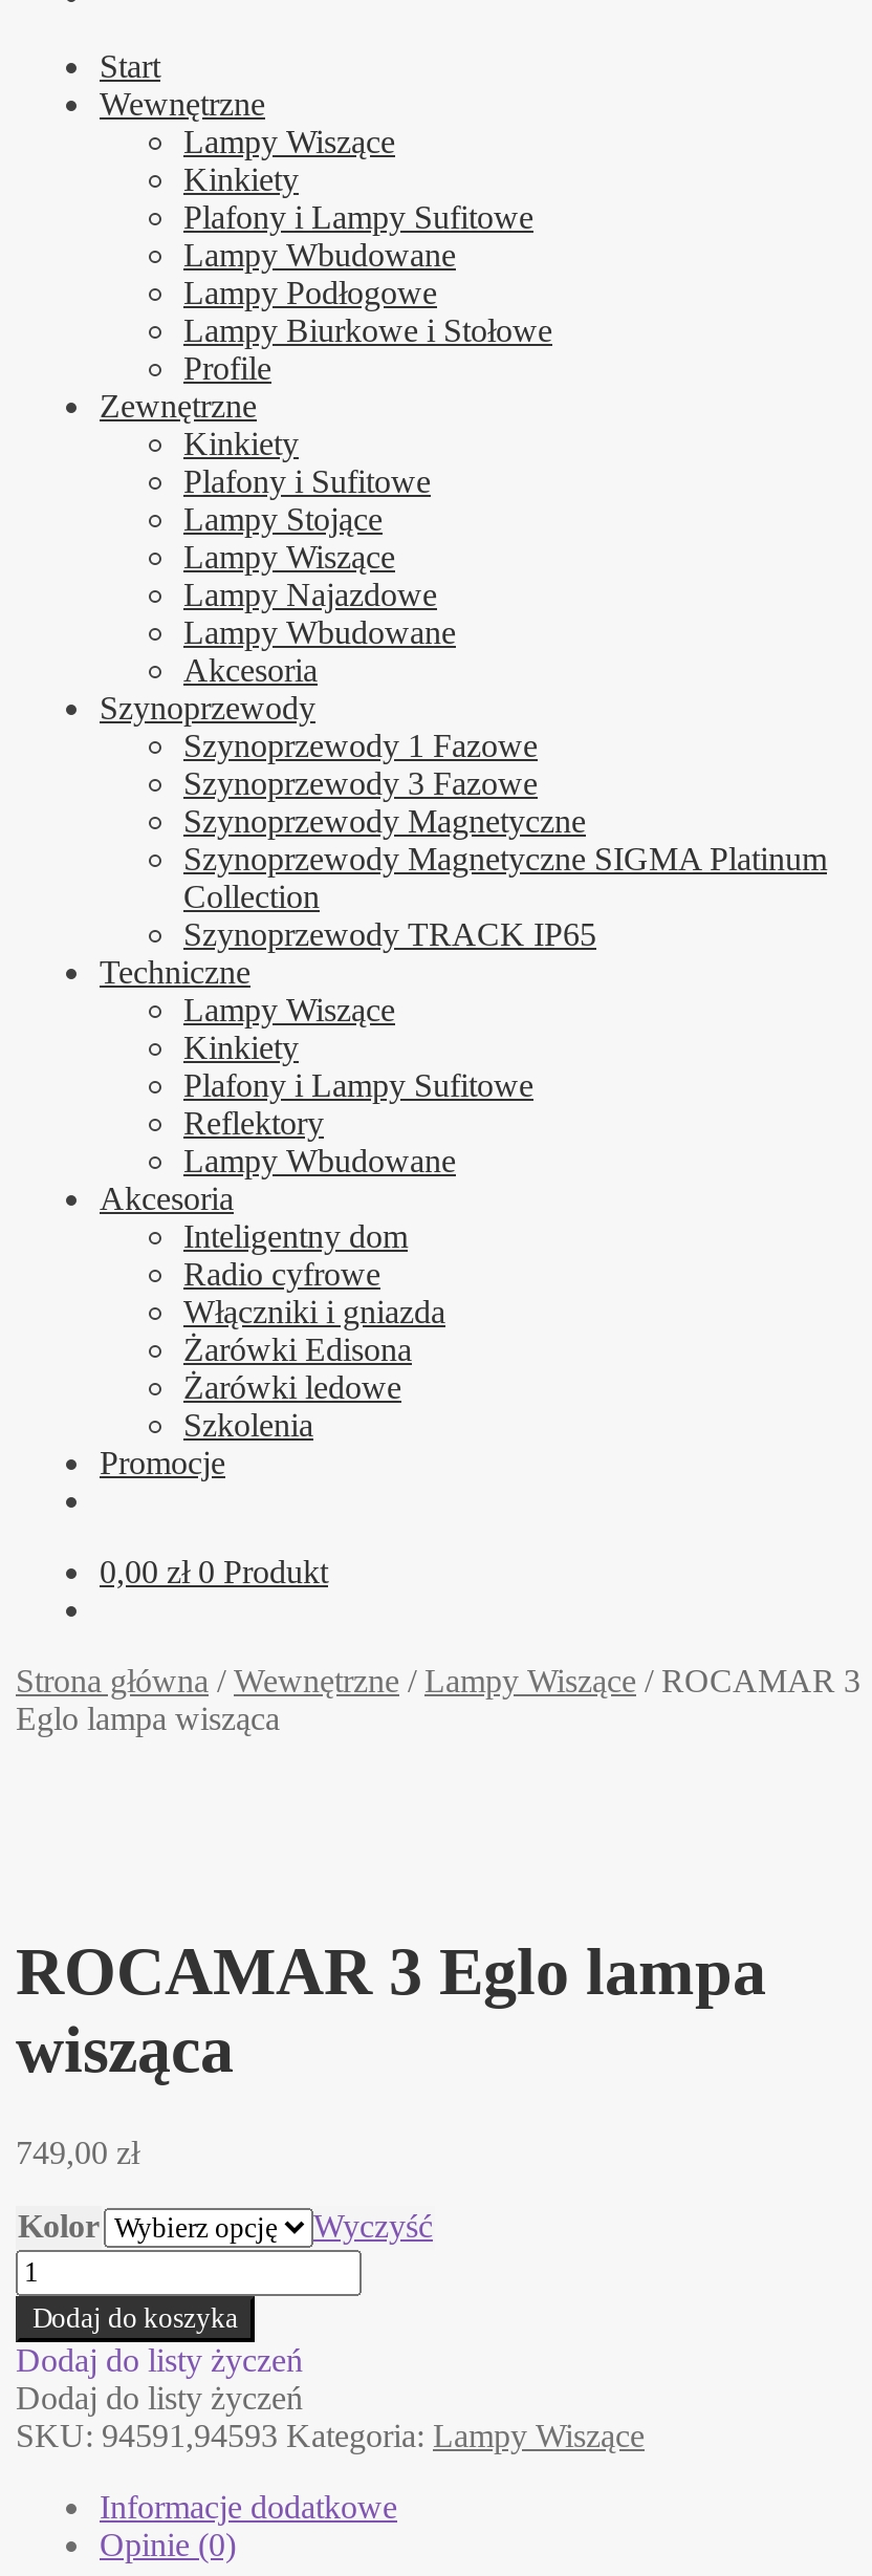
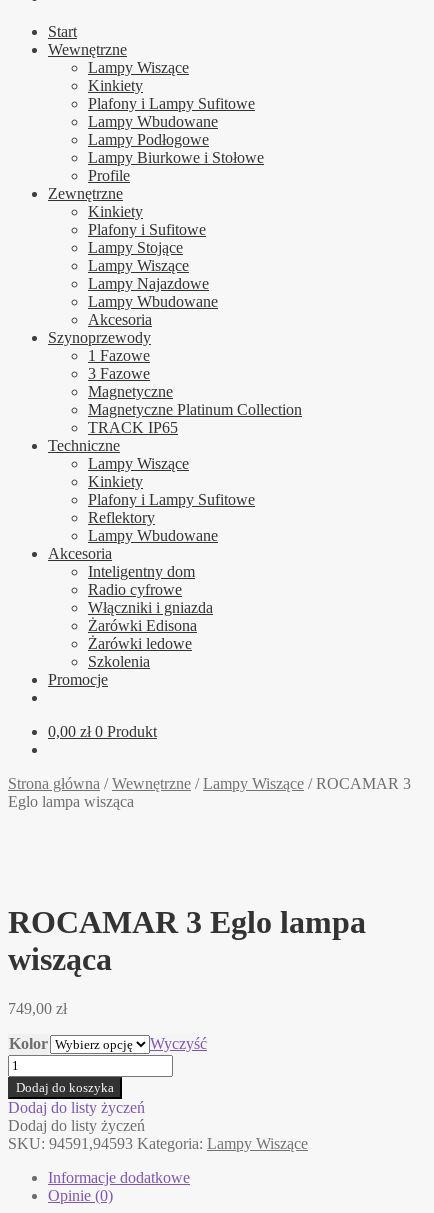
- Szynoprzewody 1 Fazowe
- Szynoprzewody 3 Fazowe
- Szynoprzewody Magnetyczne
- Szynoprzewody Magnetyczne SIGMA Platinum
- Collection
- Szynoprzewody TRACK IP65
+ 1 Fazowe
+ 3 Fazowe
+ Magnetyczne
+ Magnetyczne Platinum Collection
+ TRACK IP65
